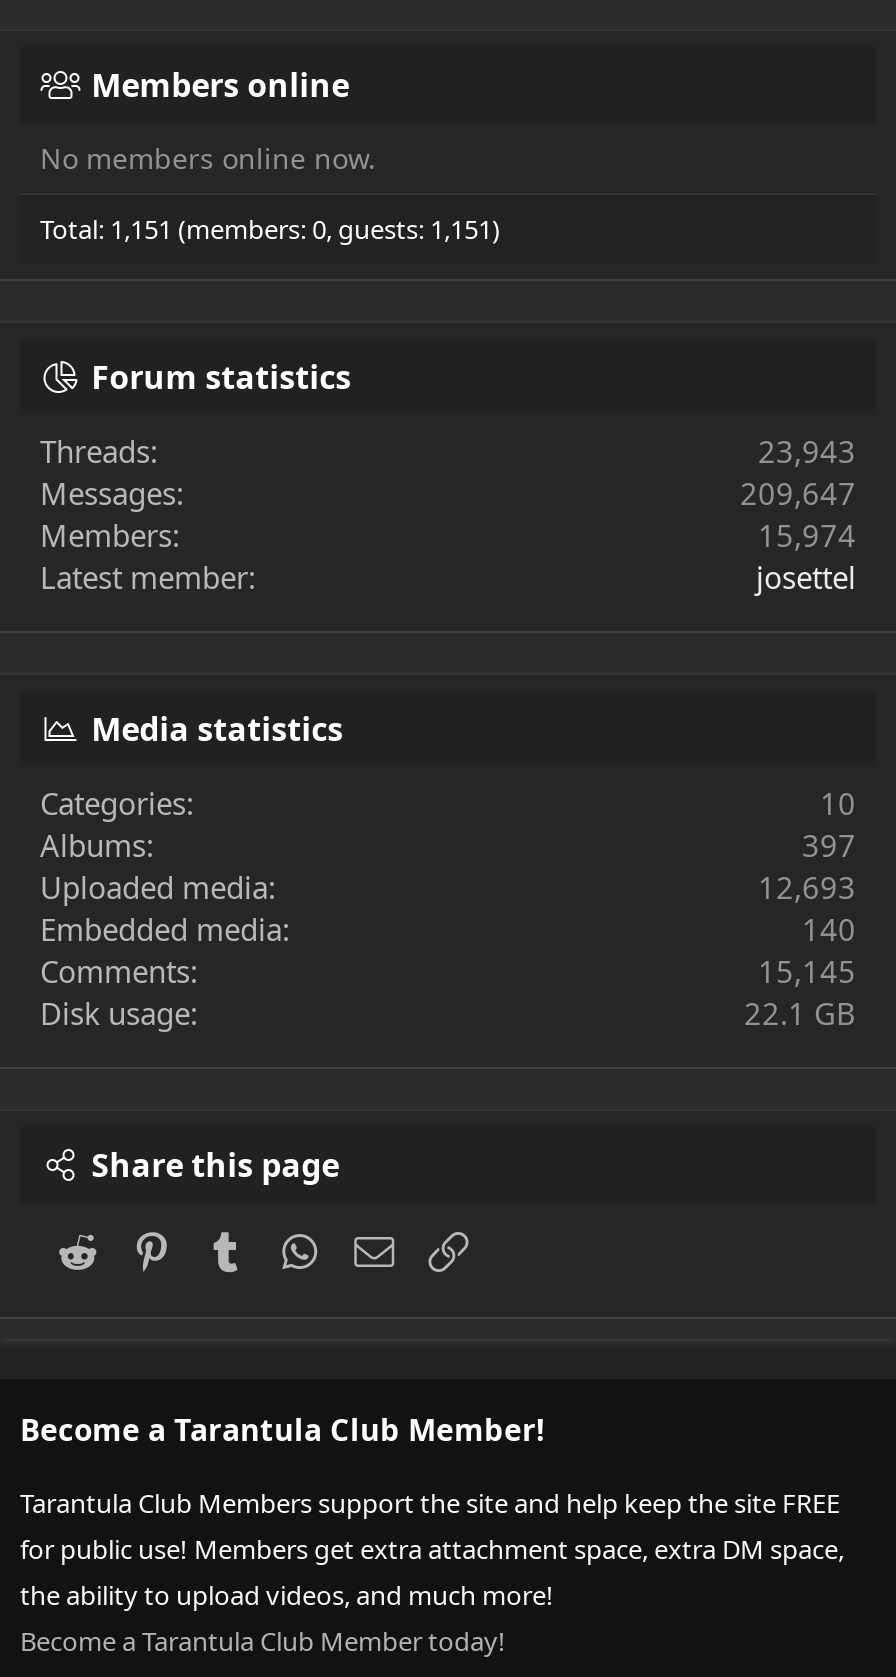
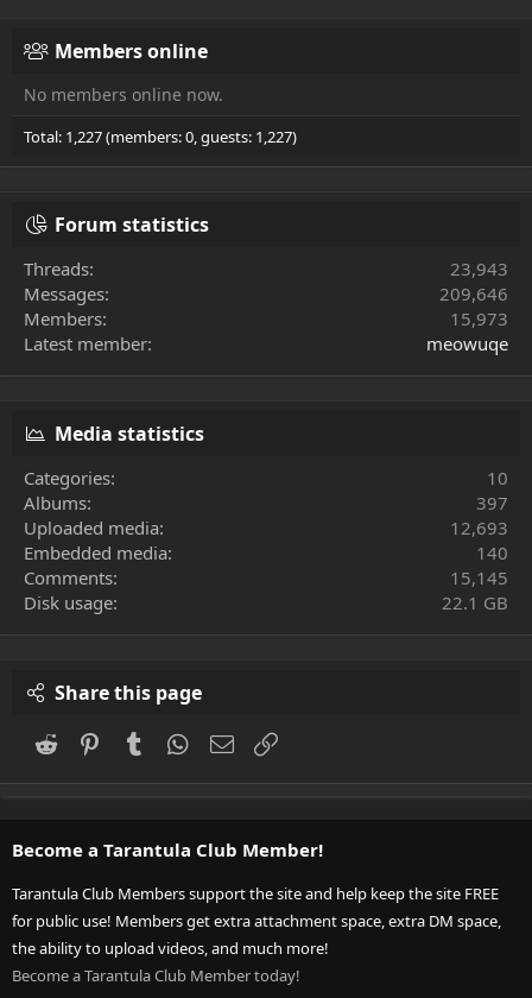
- Total: 1,151 (members: 0, guests: 1,151)
+ Total: 1,227 (members: 0, guests: 1,227)

- 209,647
+ 209,646

- 15,974
+ 15,973

- josettel
+ meowuqe
